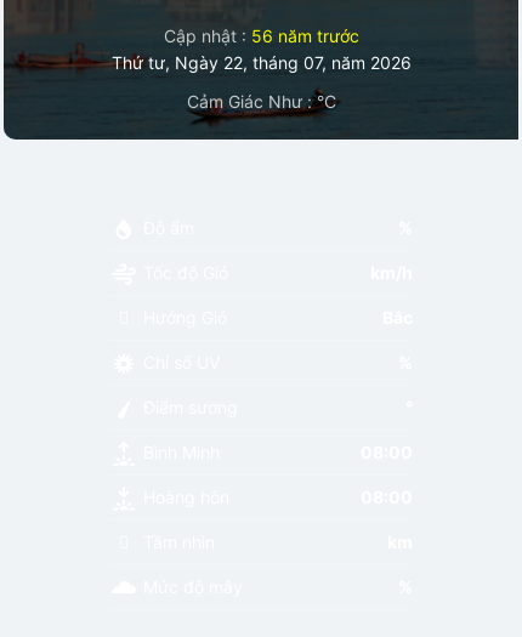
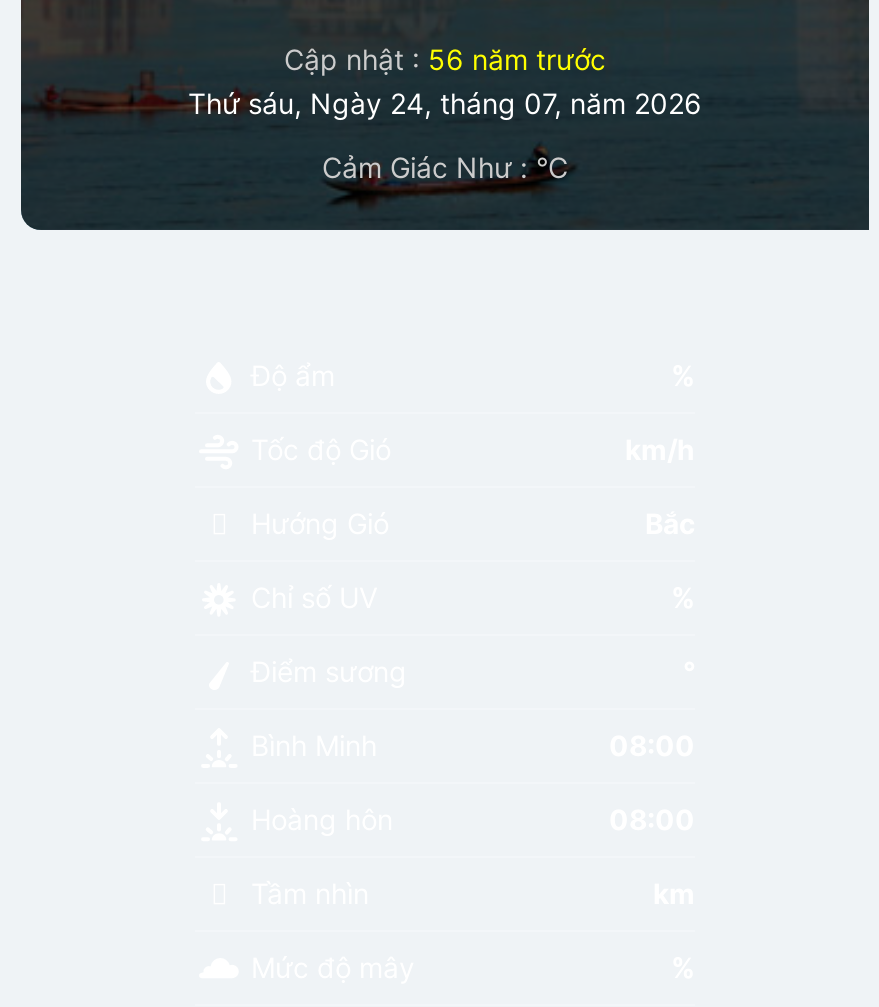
- Thứ tư, Ngày 22, tháng 07, năm 2026
+ Thứ sáu, Ngày 24, tháng 07, năm 2026
